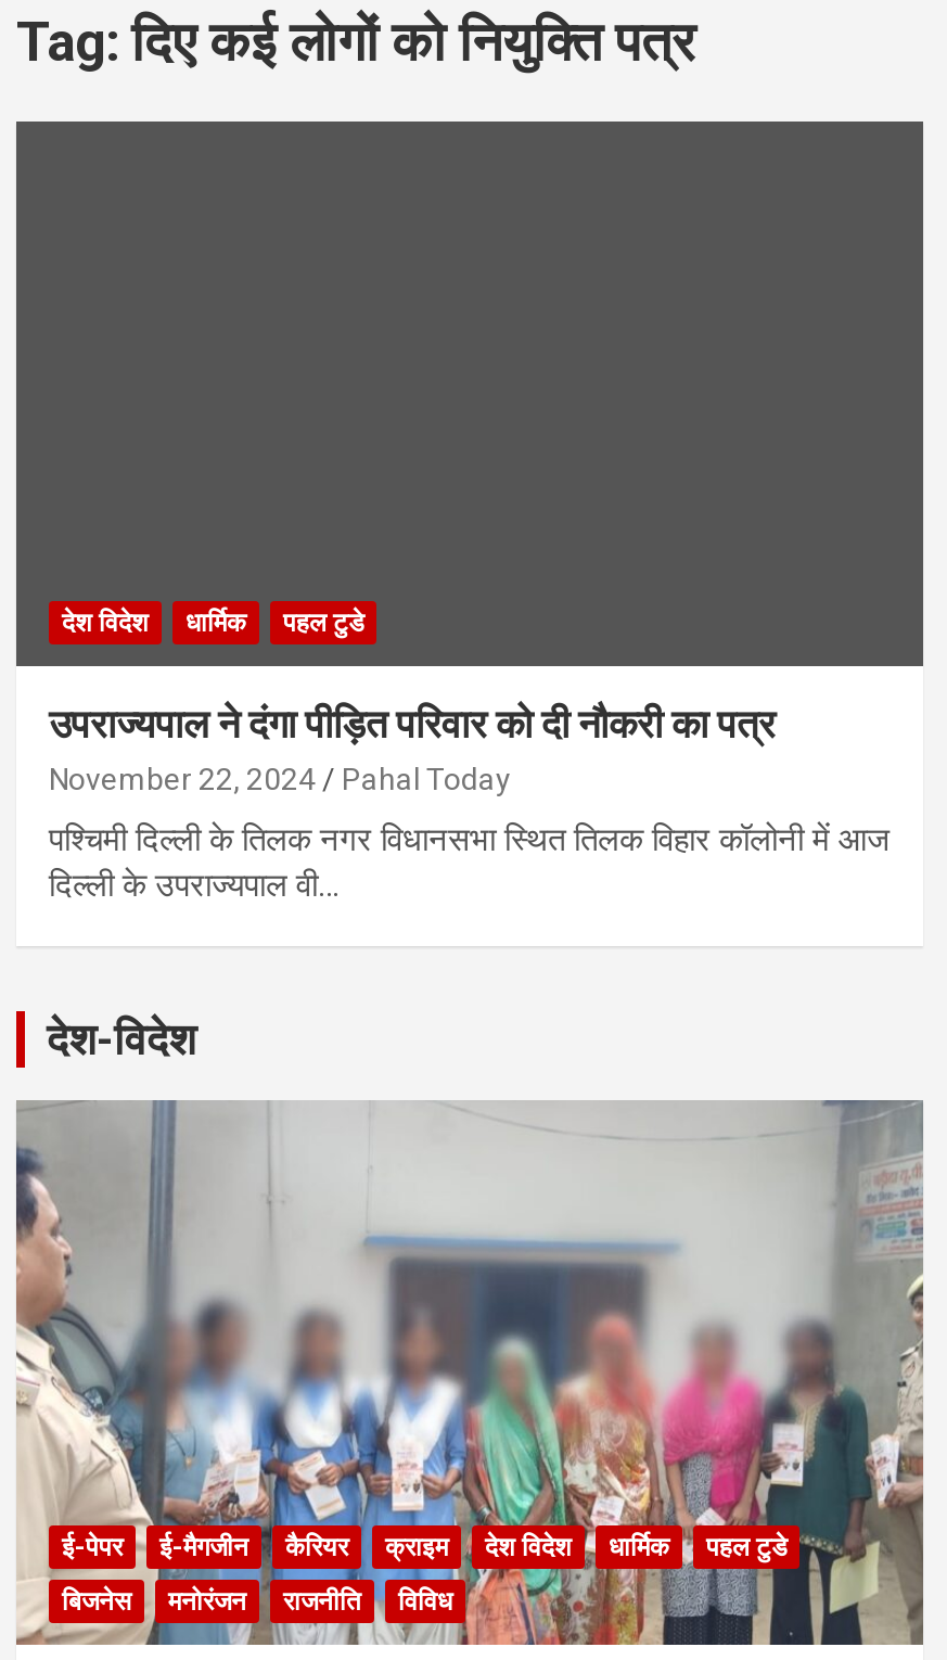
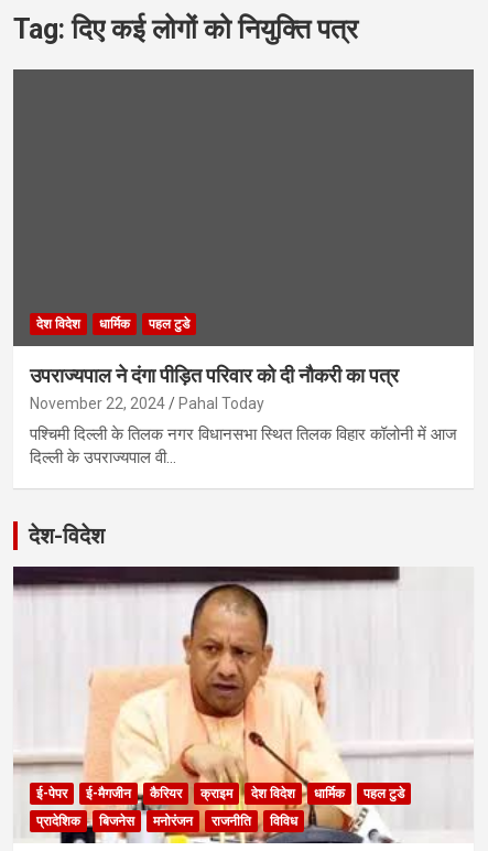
- [image]
+ [image]

+ प्रादेशिक
